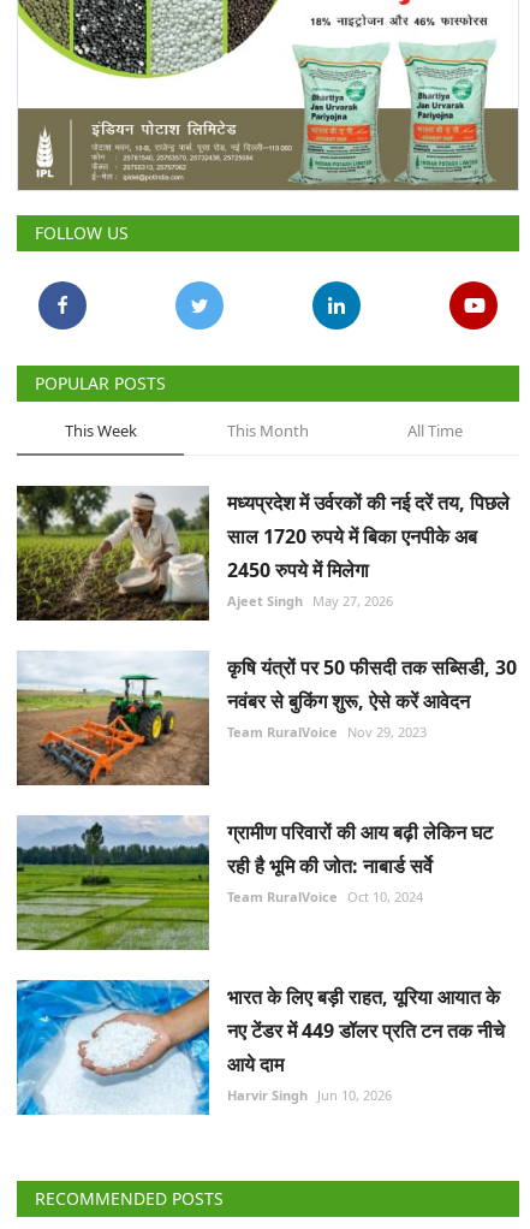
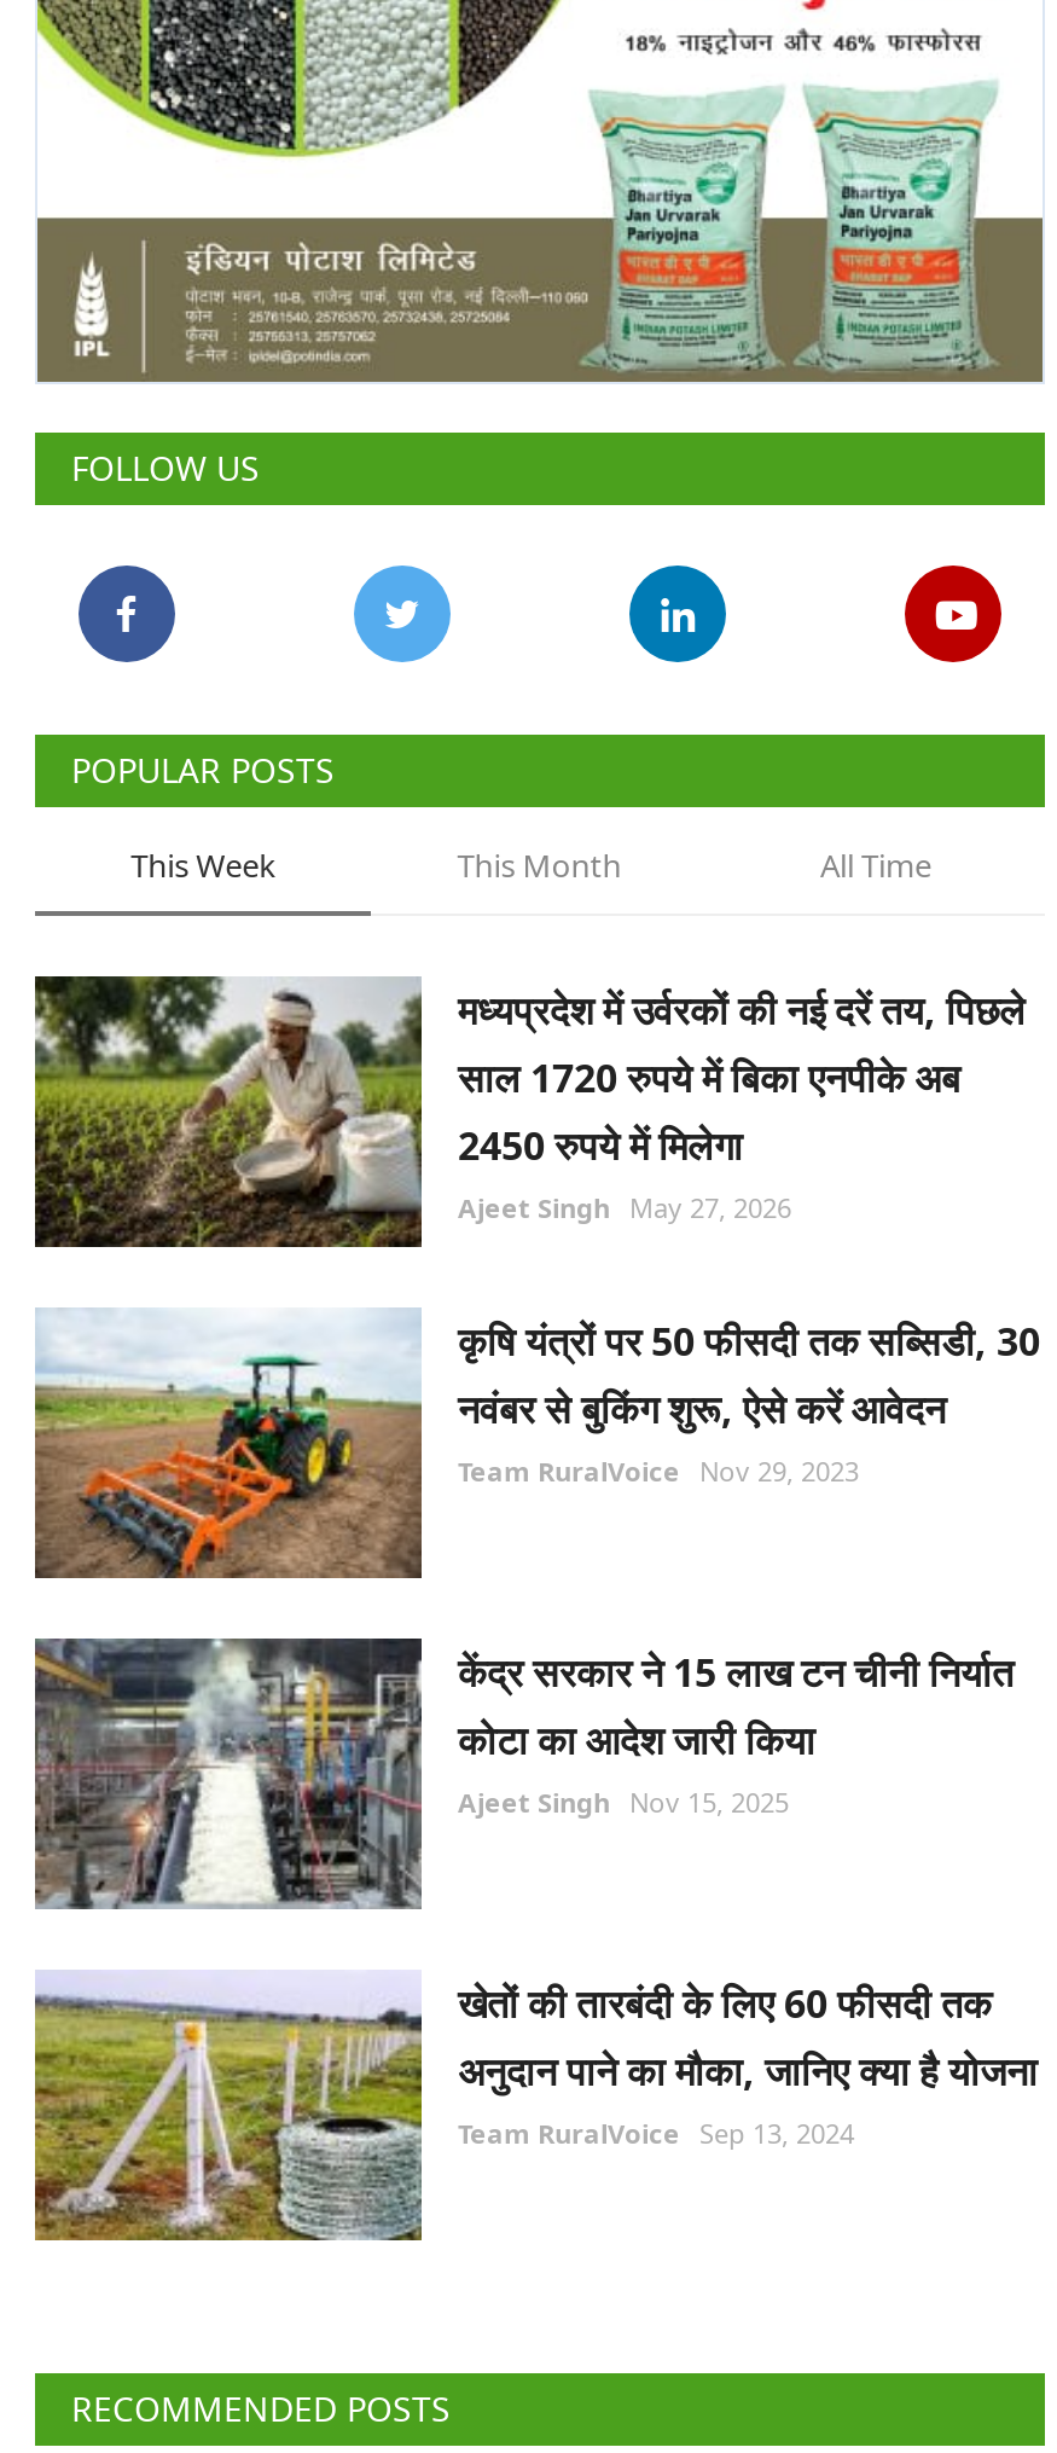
- [image]
- ग्रामीण परिवारों की आय बढ़ी लेकिन घट
- रही है भूमि की जोत: नाबार्ड सर्वे
- Team RuralVoice Oct 10, 2024
+ [image]
+ केंद्र सरकार ने 15 लाख टन चीनी निर्यात
+ कोटा का आदेश जारी किया
+ Ajeet Singh Nov 15, 2025

- [image]
- भारत के लिए बड़ी राहत, यूरिया आयात के
- नए टेंडर में 449 डॉलर प्रति टन तक नीचे
- आये दाम
- Harvir Singh Jun 10, 2026
+ [image]
+ खेतों की तारबंदी के लिए 60 फीसदी तक
+ अनुदान पाने का मौका, जानिए क्या है योजना
+ Team RuralVoice Sep 13, 2024
